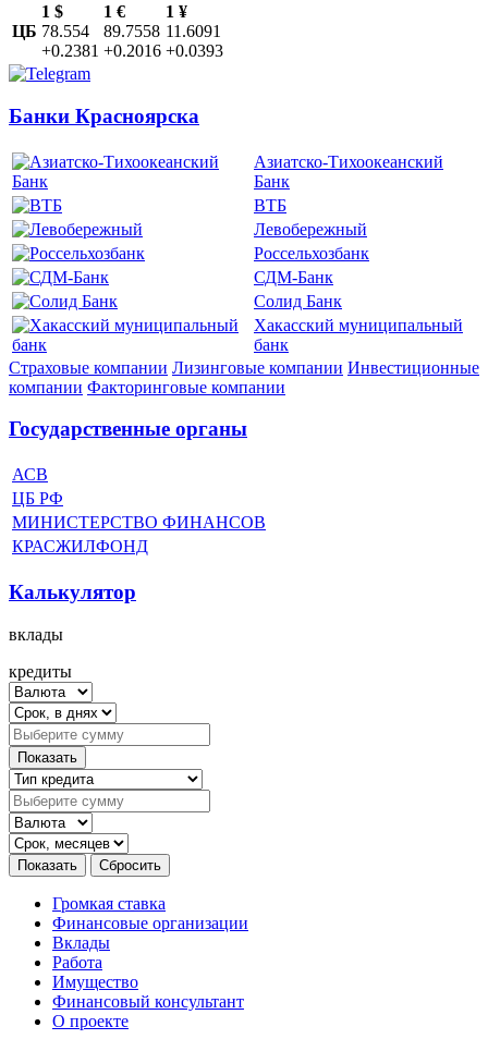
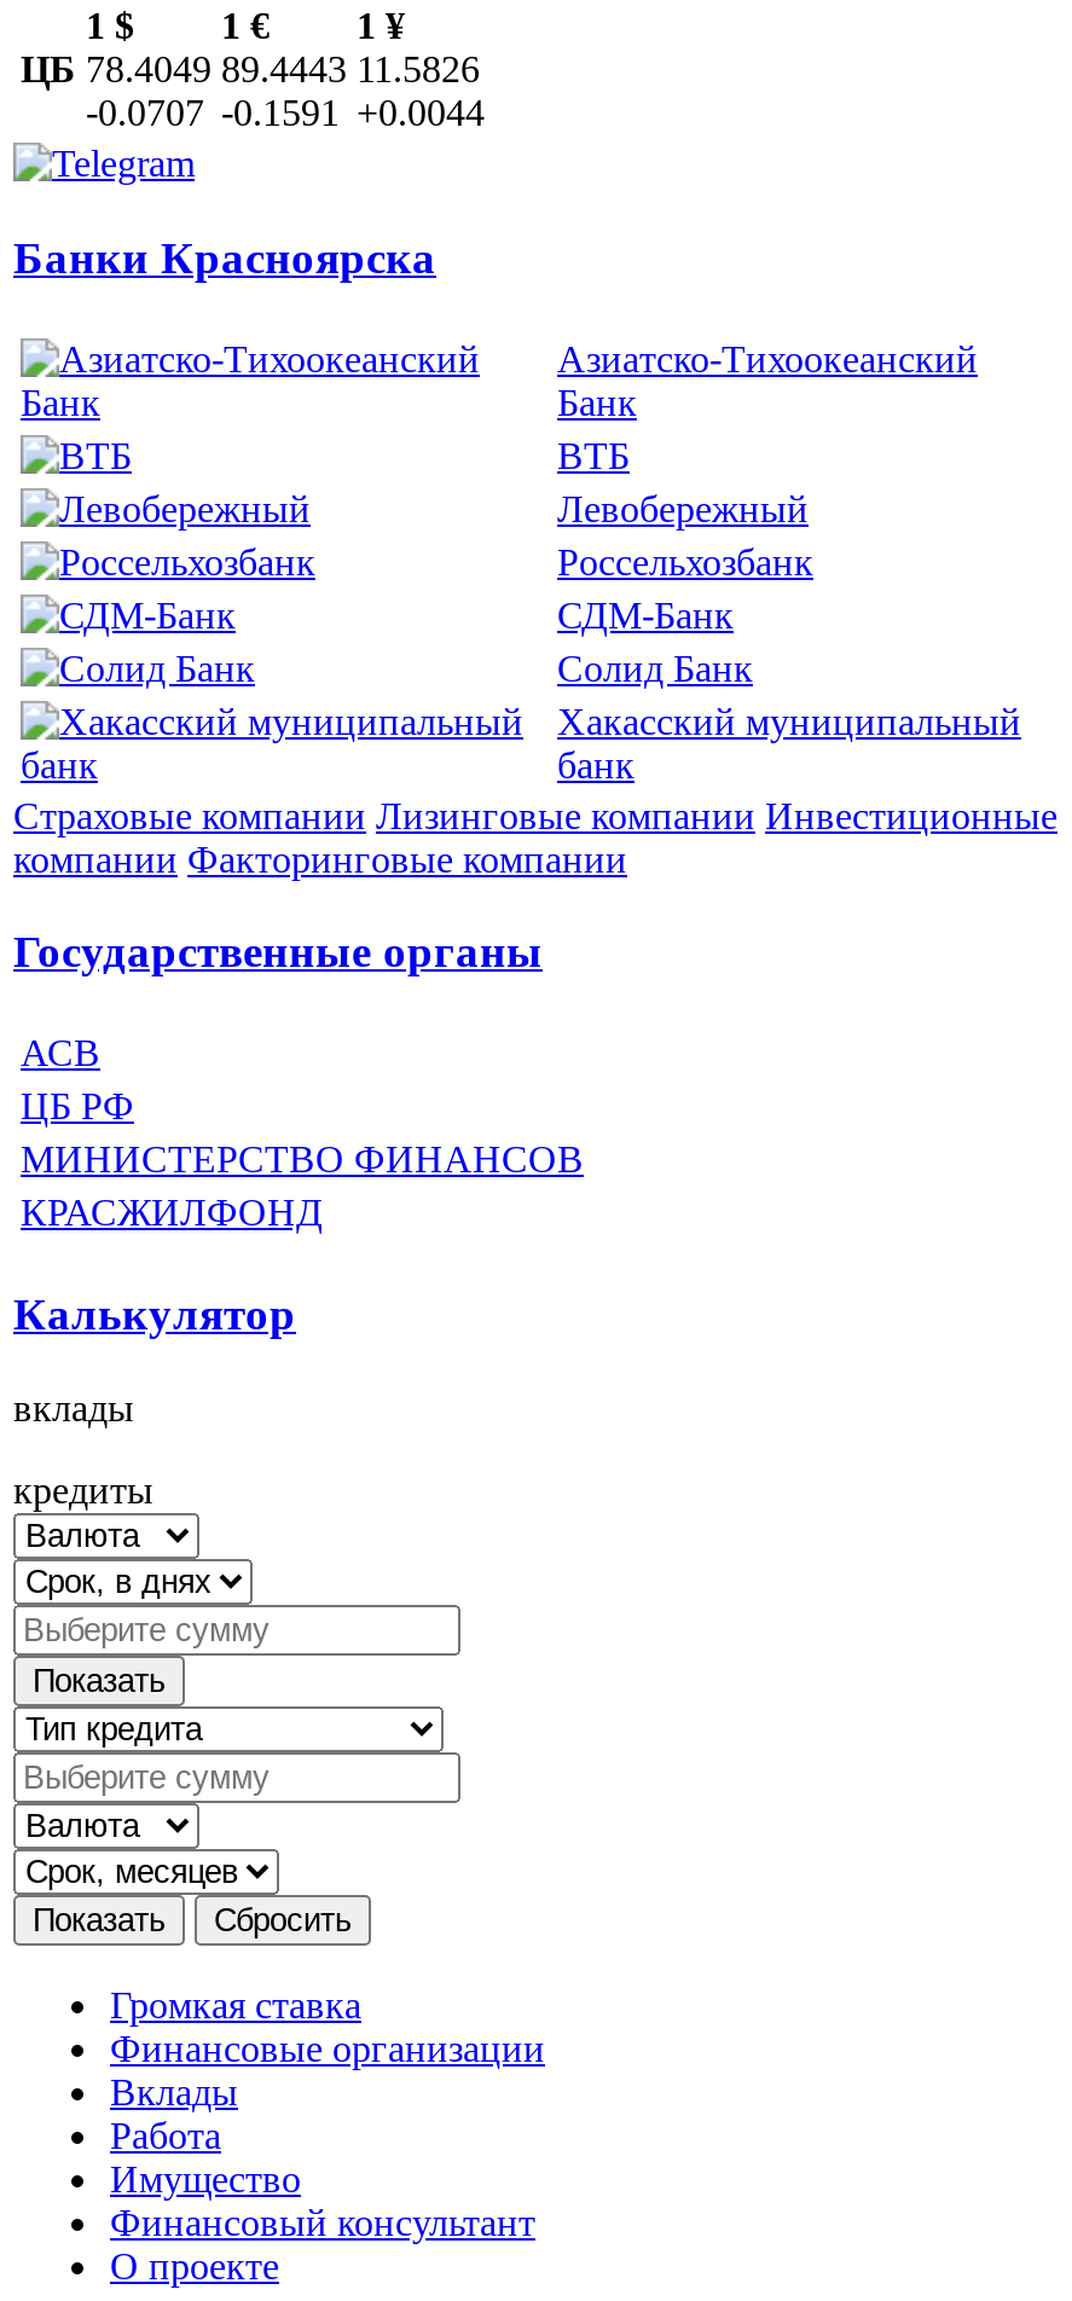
- 78.554
+ 78.4049

- 89.7558
+ 89.4443

- 11.6091
+ 11.5826

- +0.2381
+ -0.0707

- +0.2016
+ -0.1591

- +0.0393
+ +0.0044
